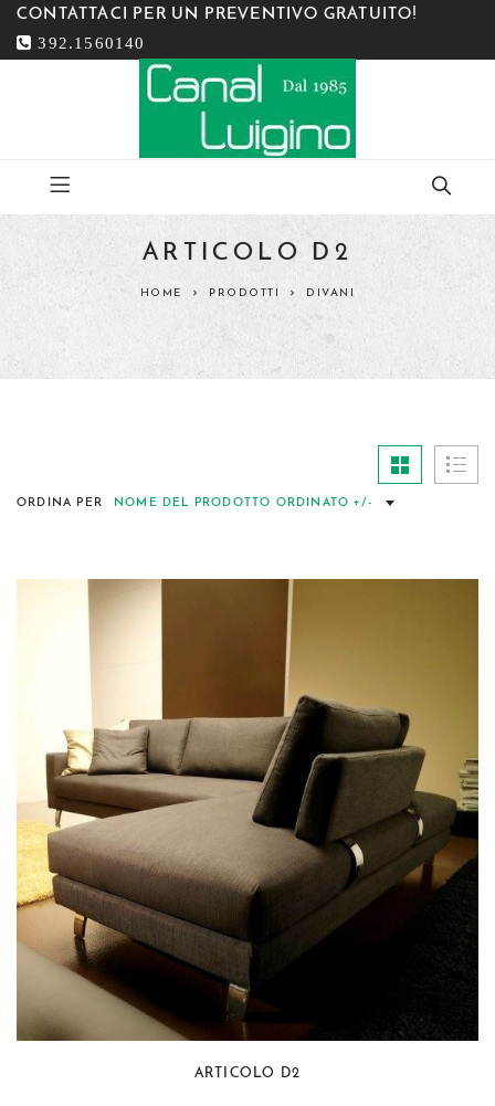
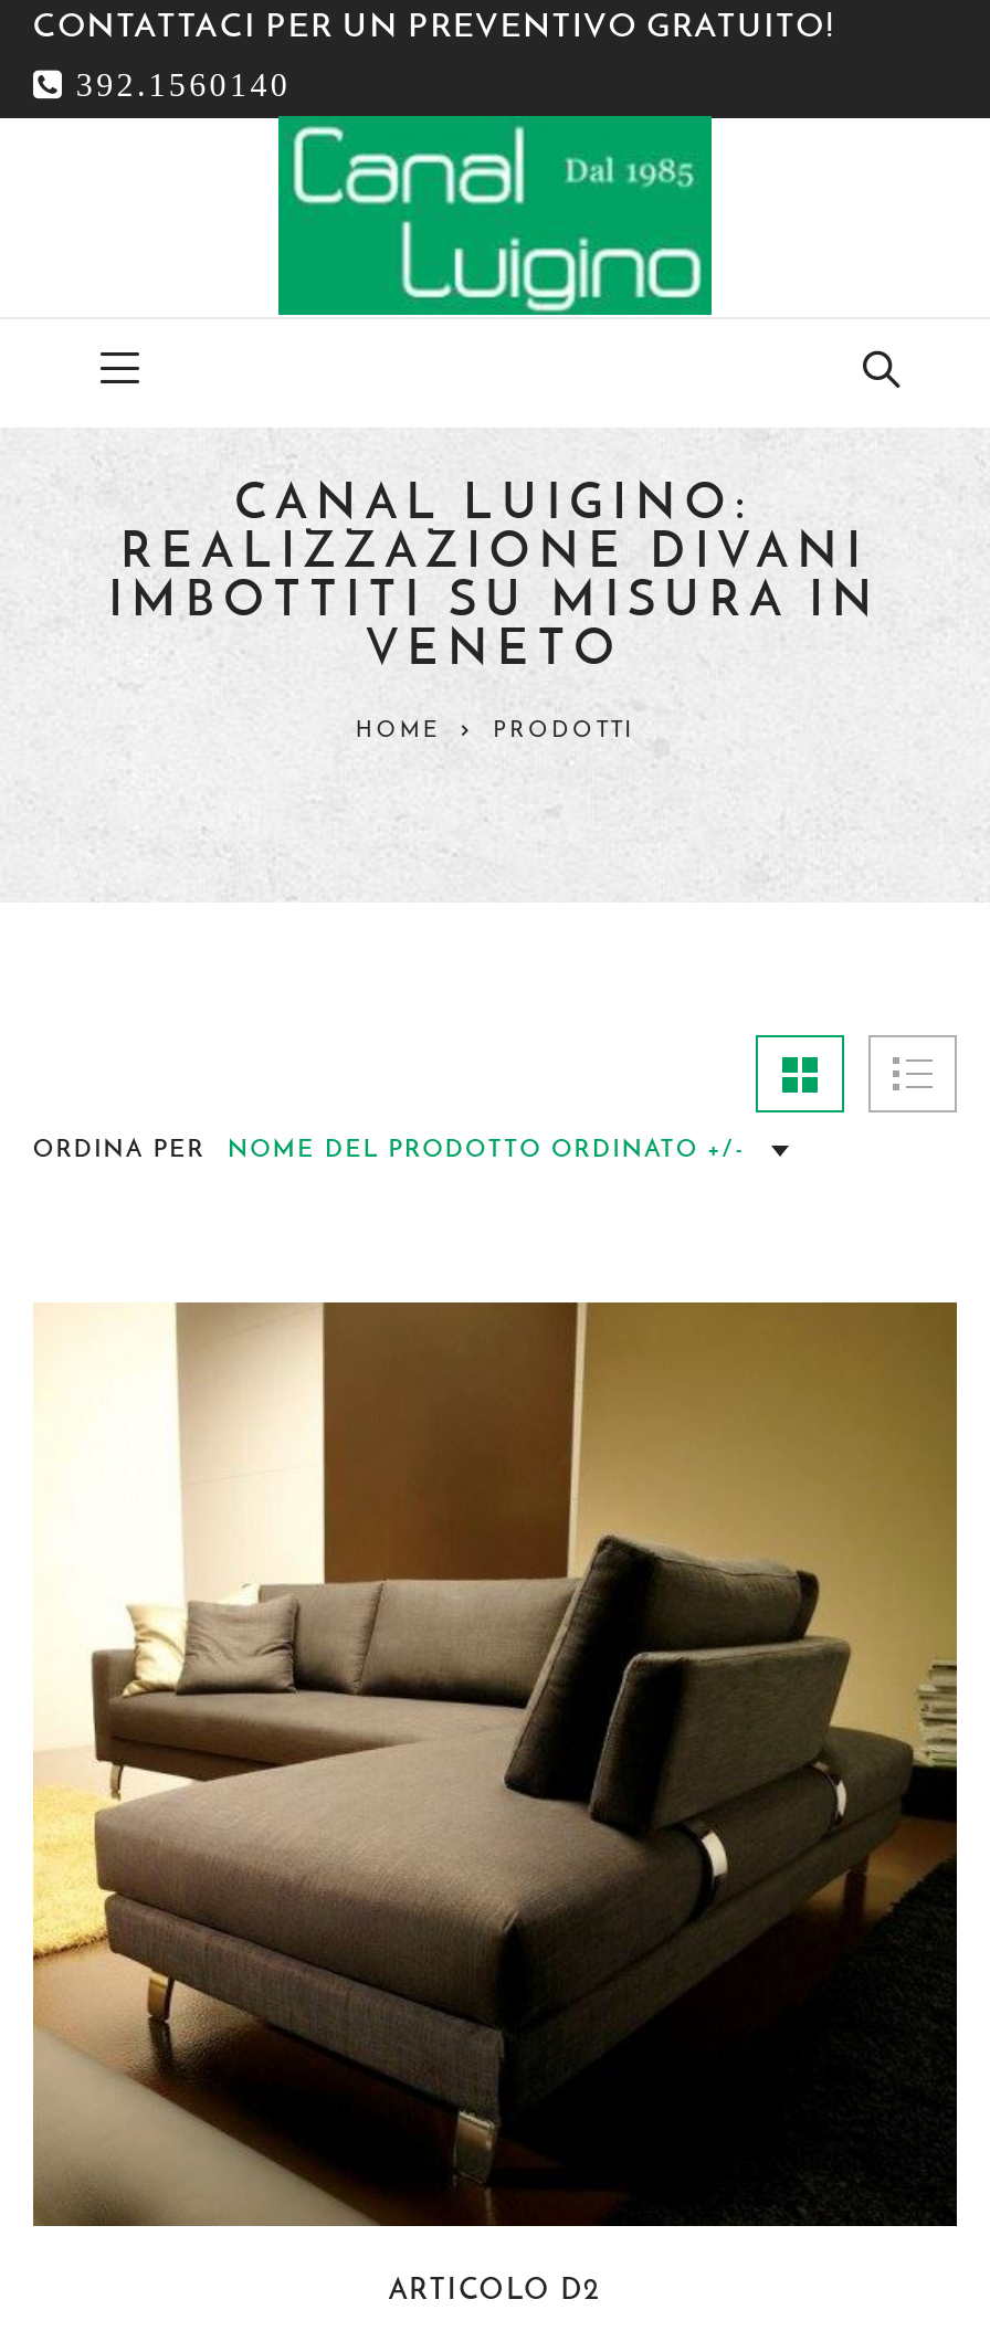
- ARTICOLO D2
+ CANAL LUIGINO:
+ REALIZZAZIONE DIVANI
+ IMBOTTITI SU MISURA IN
+ VENETO

- DIVANI
